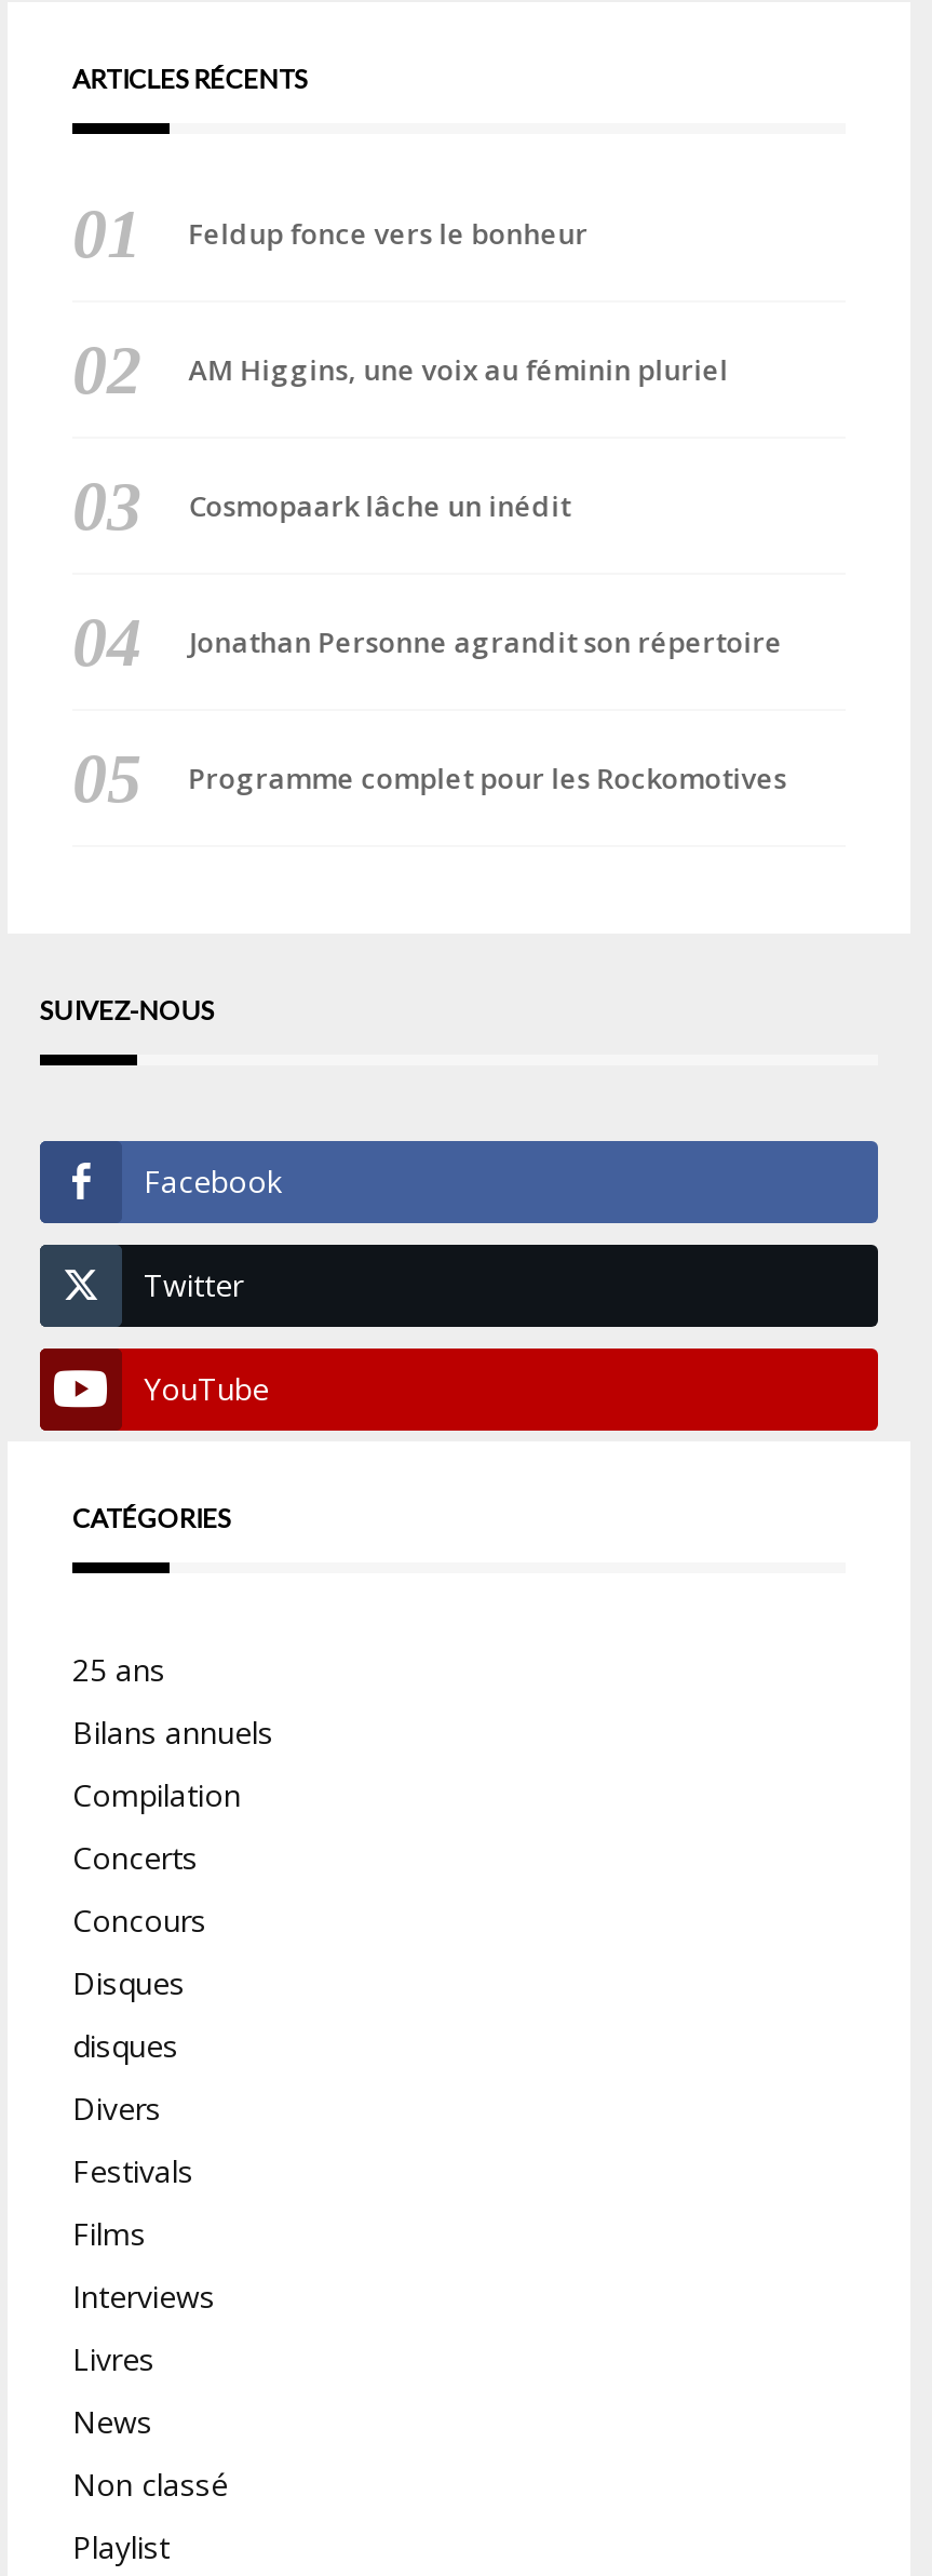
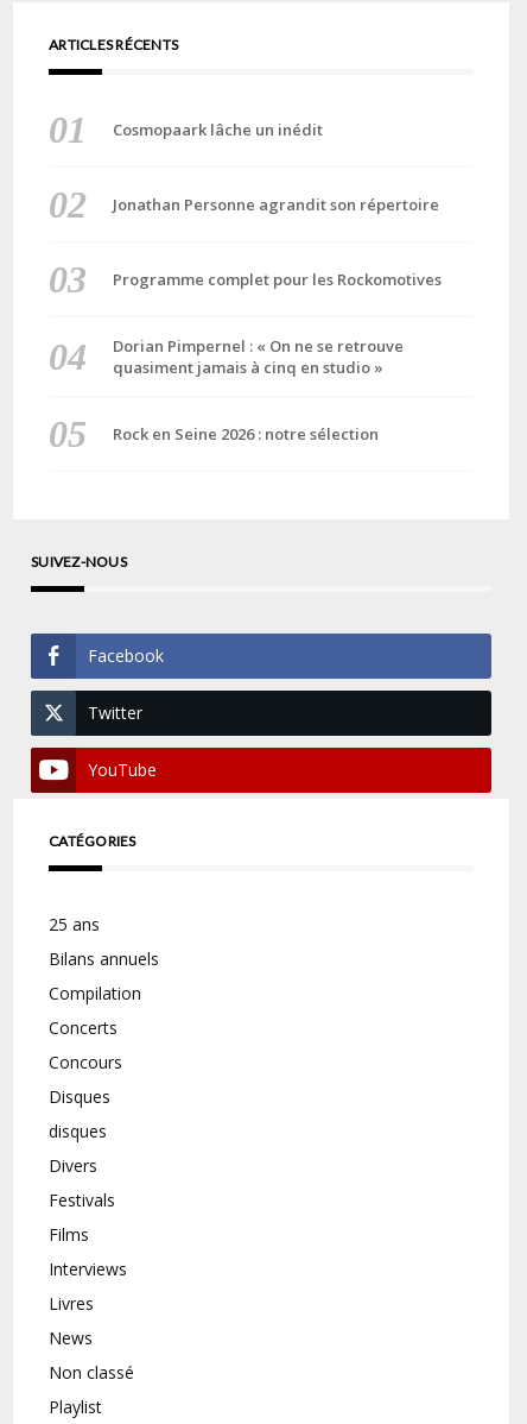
- Feldup fonce vers le bonheur
- AM Higgins, une voix au féminin pluriel

moved up: Cosmopaark lâche un inédit | Jonathan Personne agrandit son répertoire | Programme complet pour les Rockomotives

+ Dorian Pimpernel : « On ne se retrouve
+ quasiment jamais à cinq en studio »
+ Rock en Seine 2026 : notre sélection
